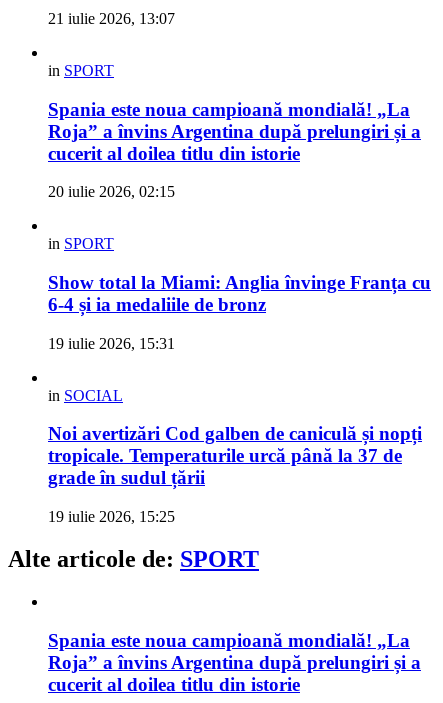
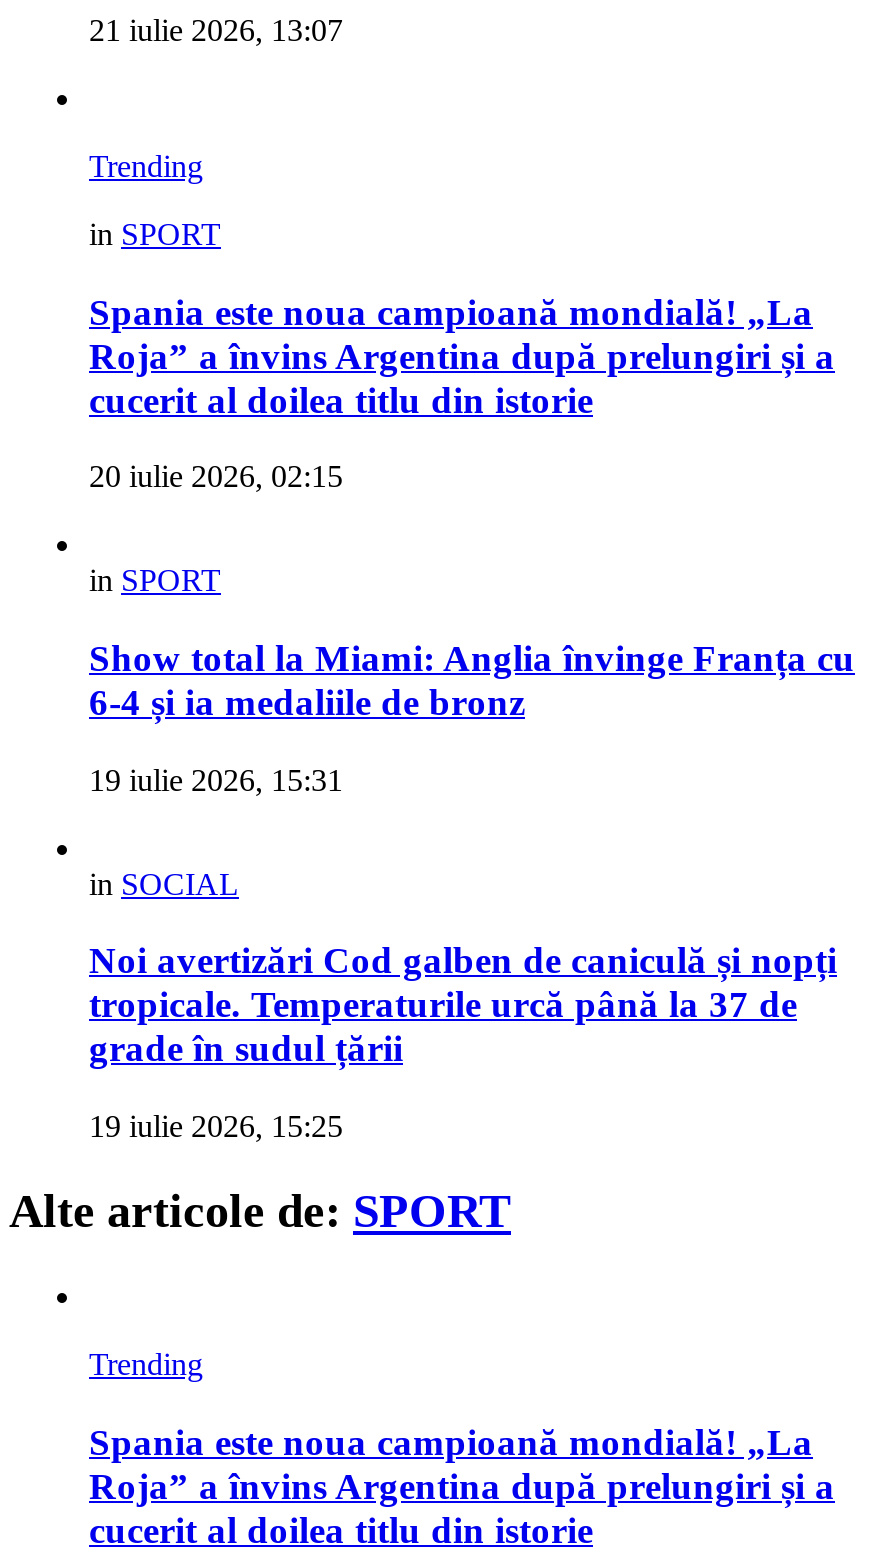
+ Trending

+ Trending
